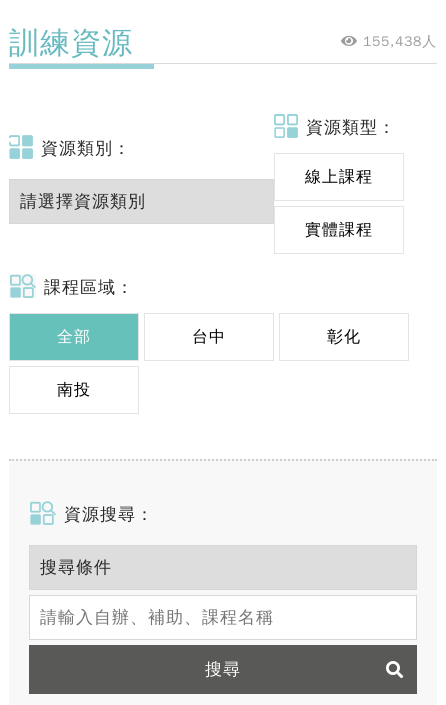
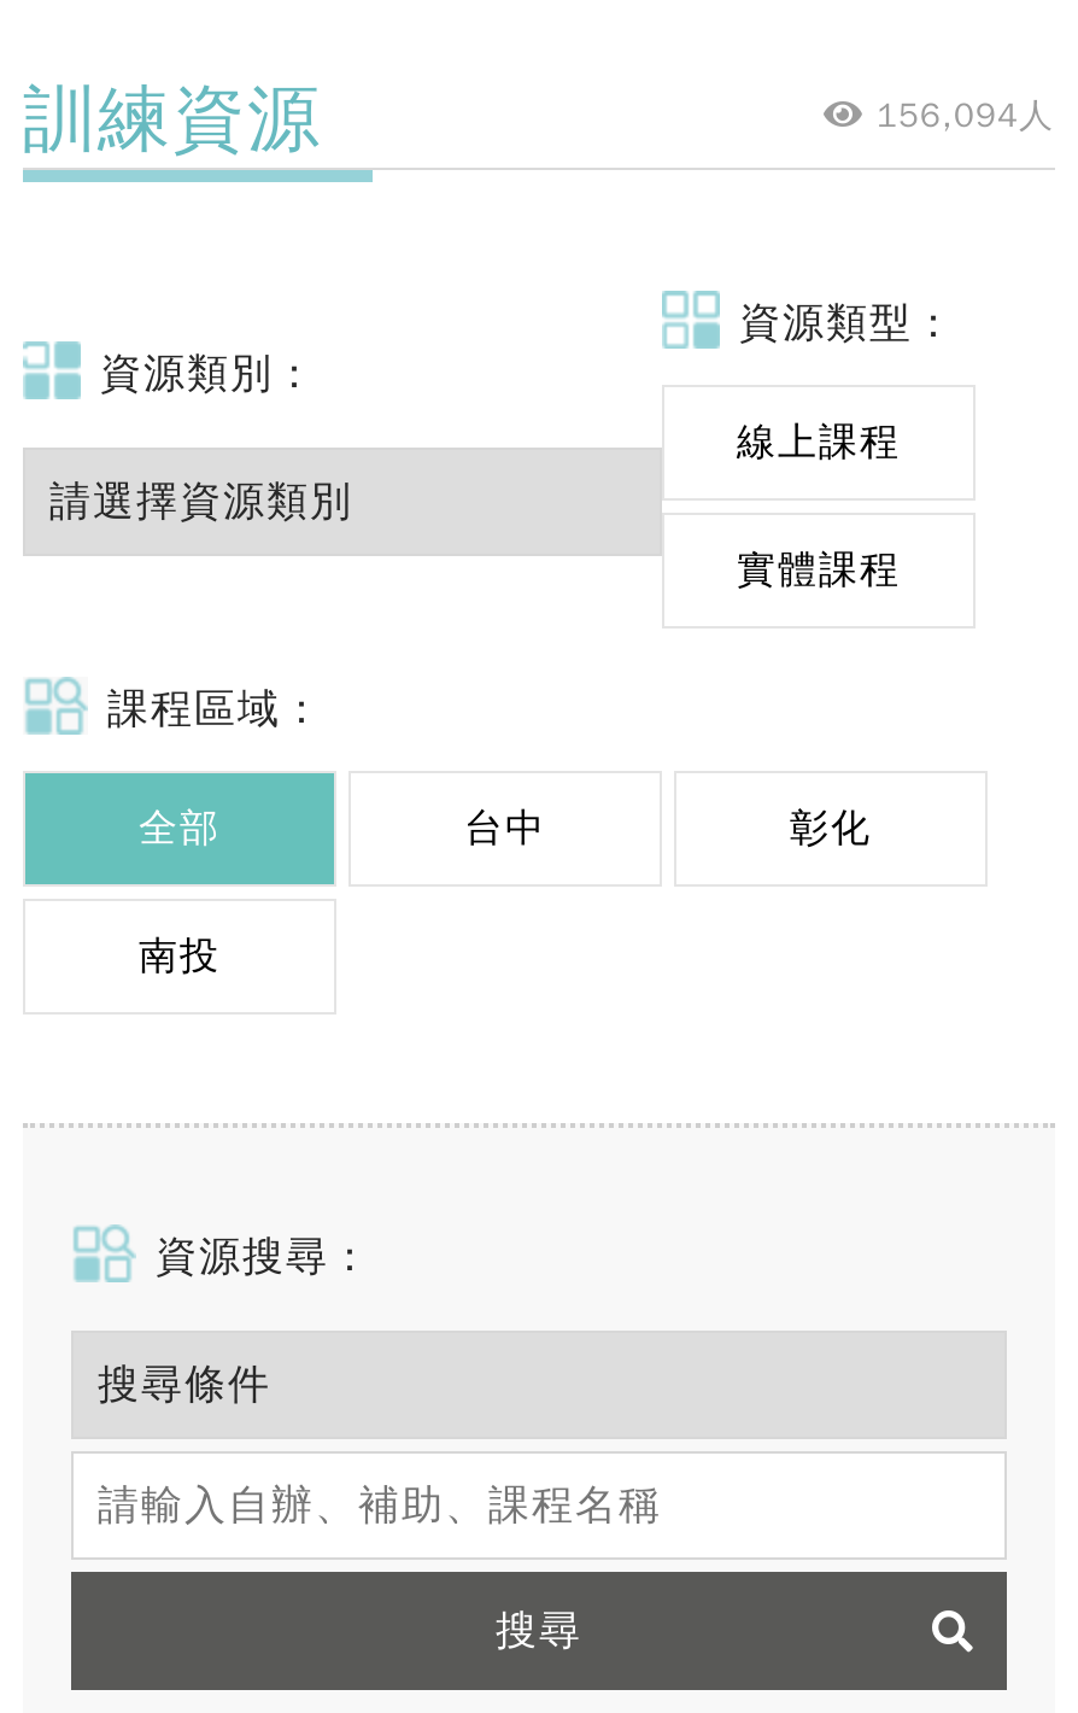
- 155,438人
+ 156,094人
